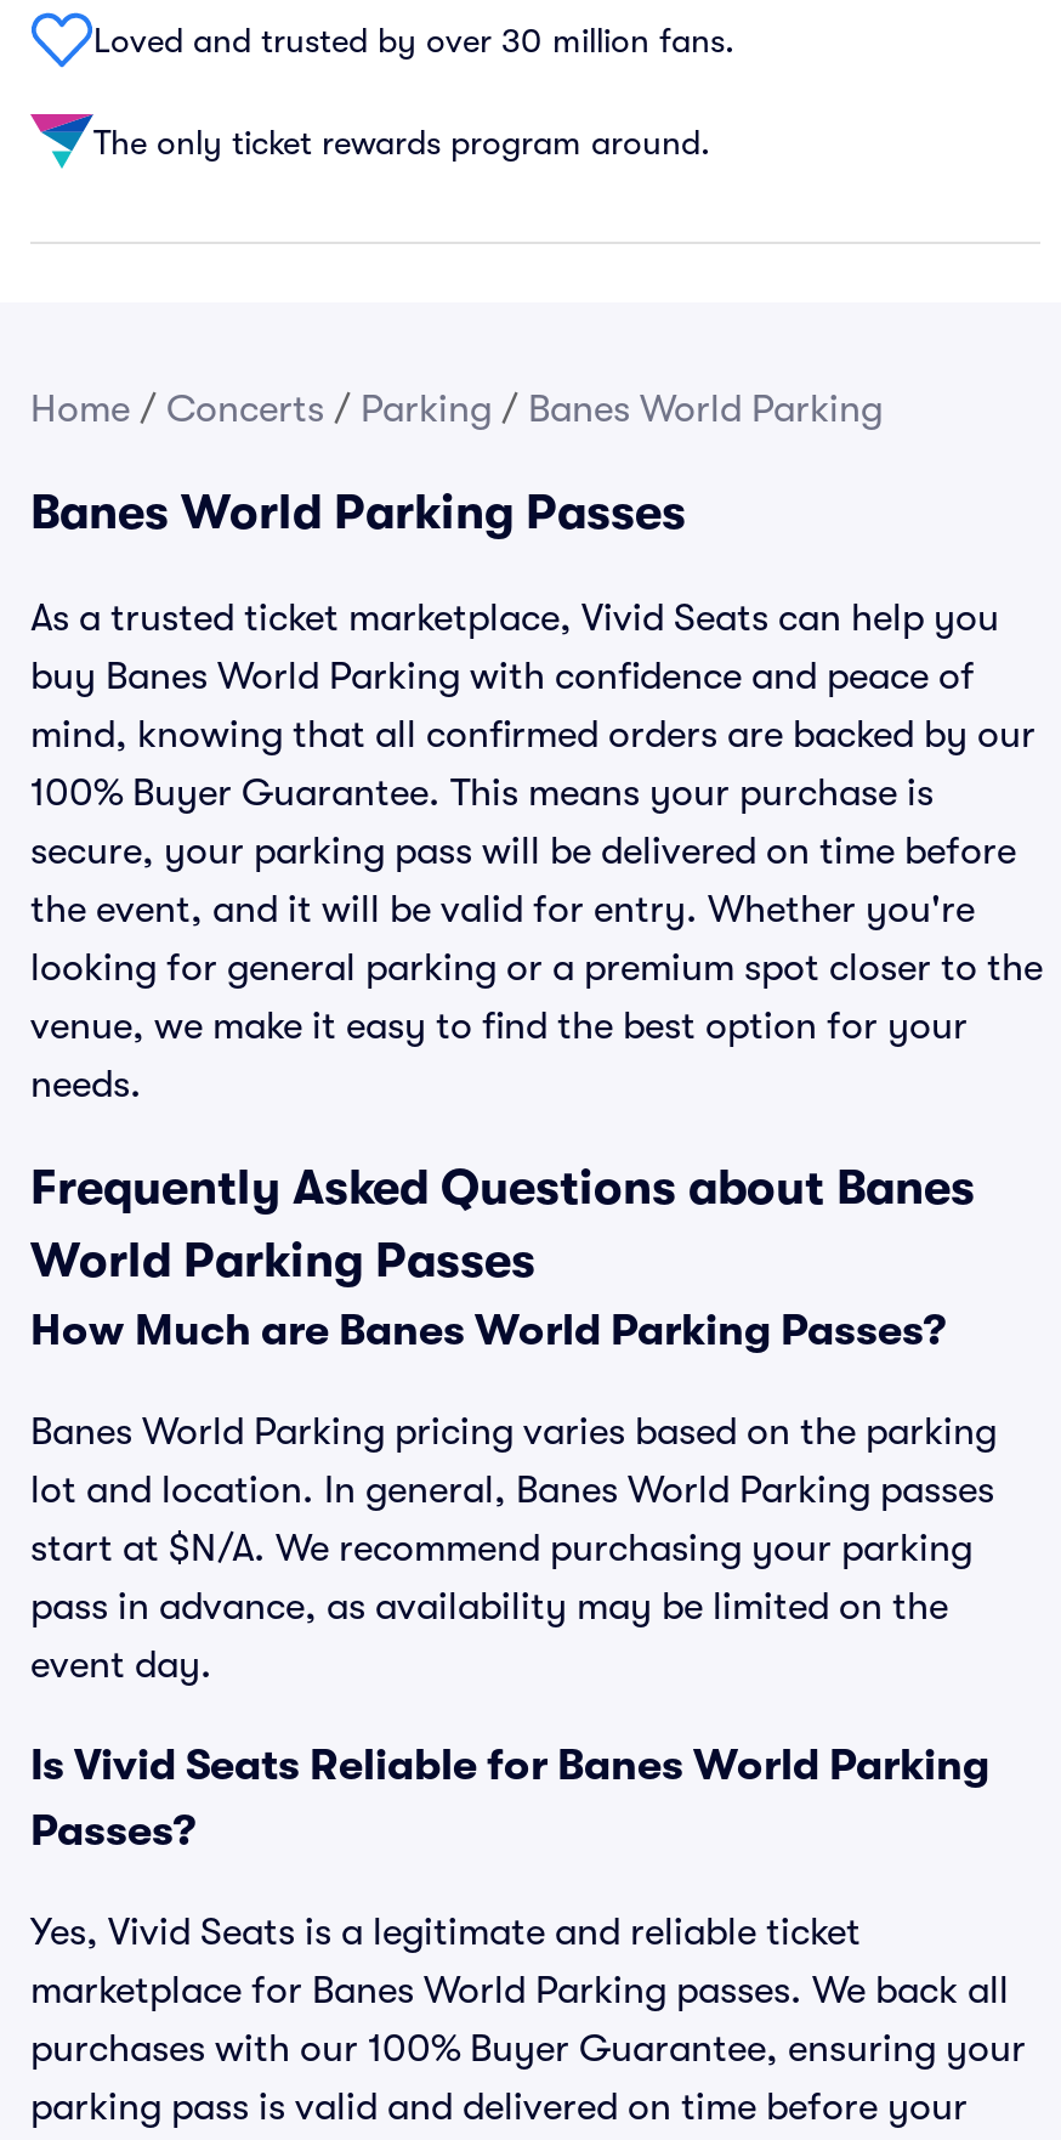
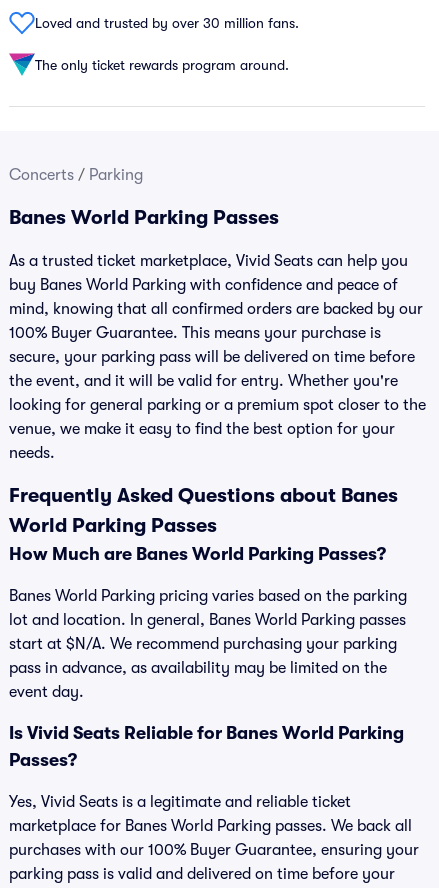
- Home / Concerts / Parking / Banes World Parking
+ Concerts / Parking
